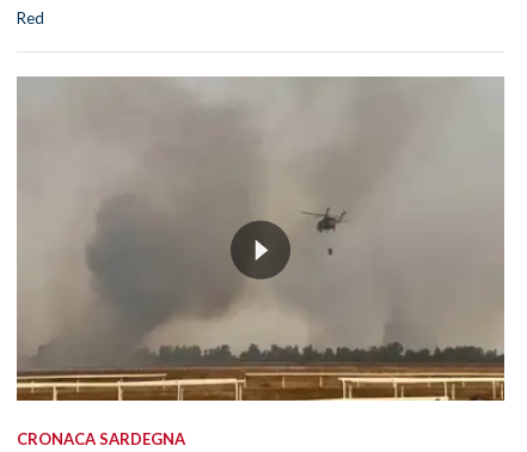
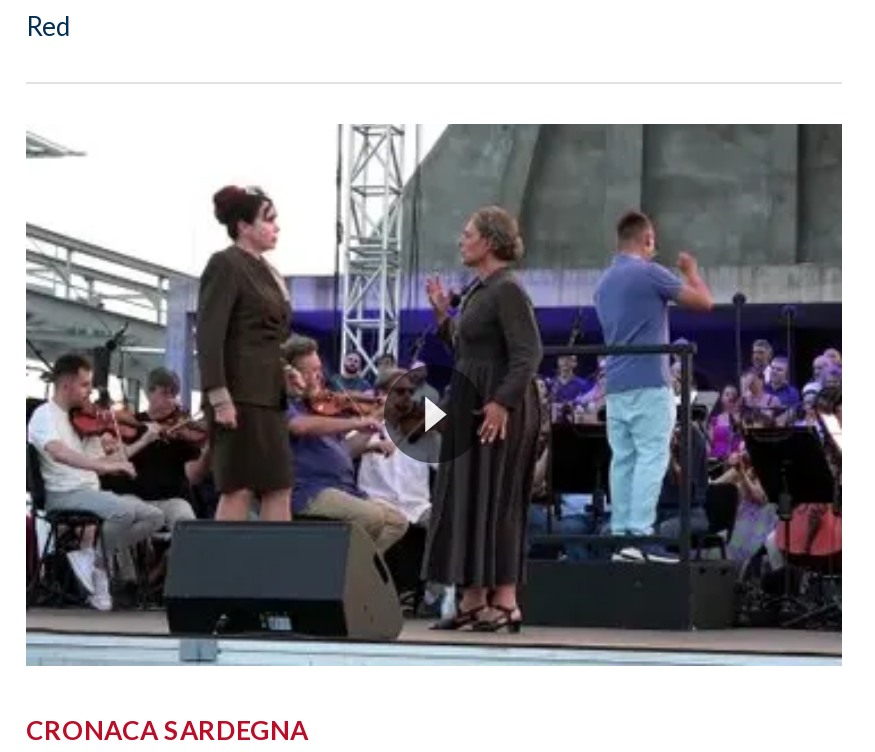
- [image]
+ [image]
